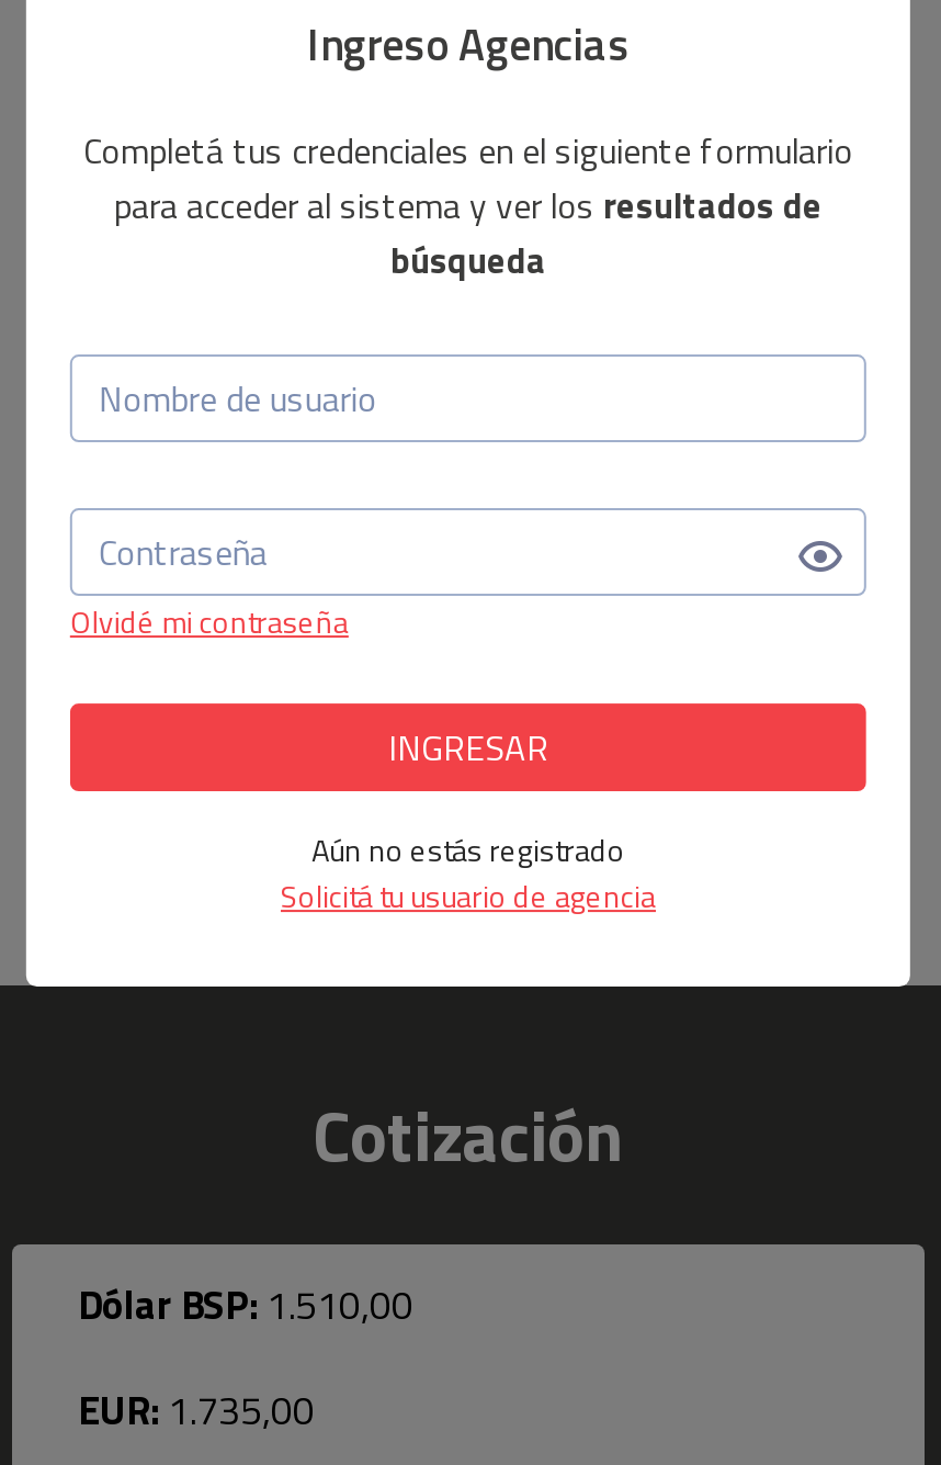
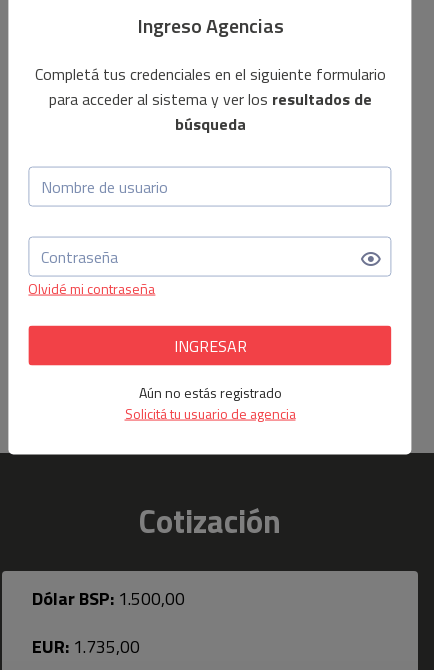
- Dólar BSP: 1.510,00
+ Dólar BSP: 1.500,00
